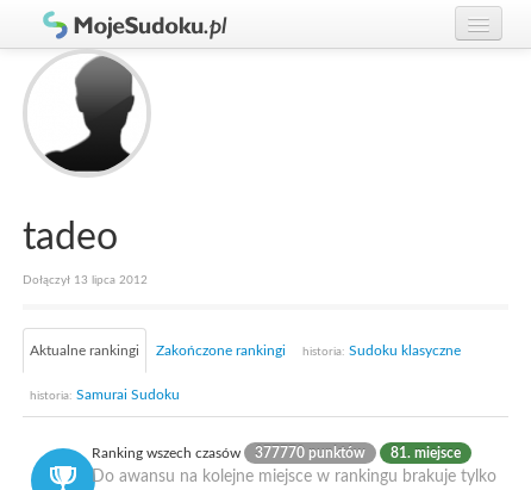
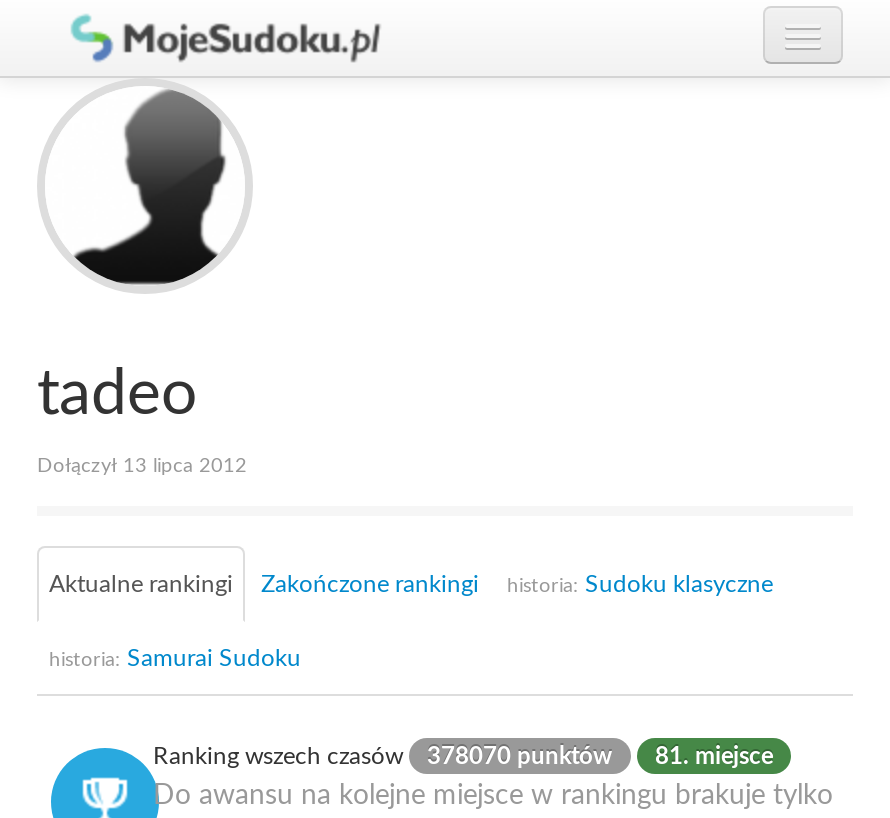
- Ranking wszech czasów 377770 punktów 81. miejsce
+ Ranking wszech czasów 378070 punktów 81. miejsce
